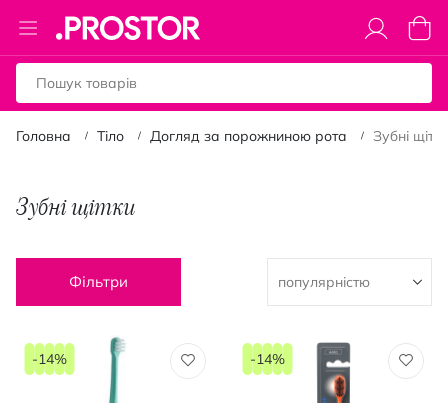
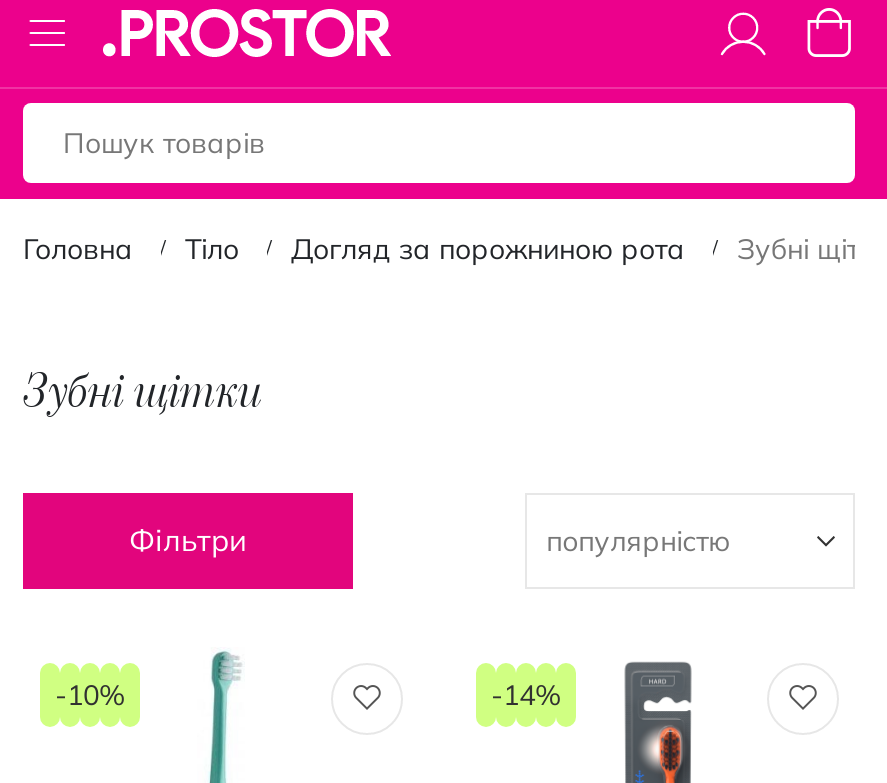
- -14%
+ -10%
